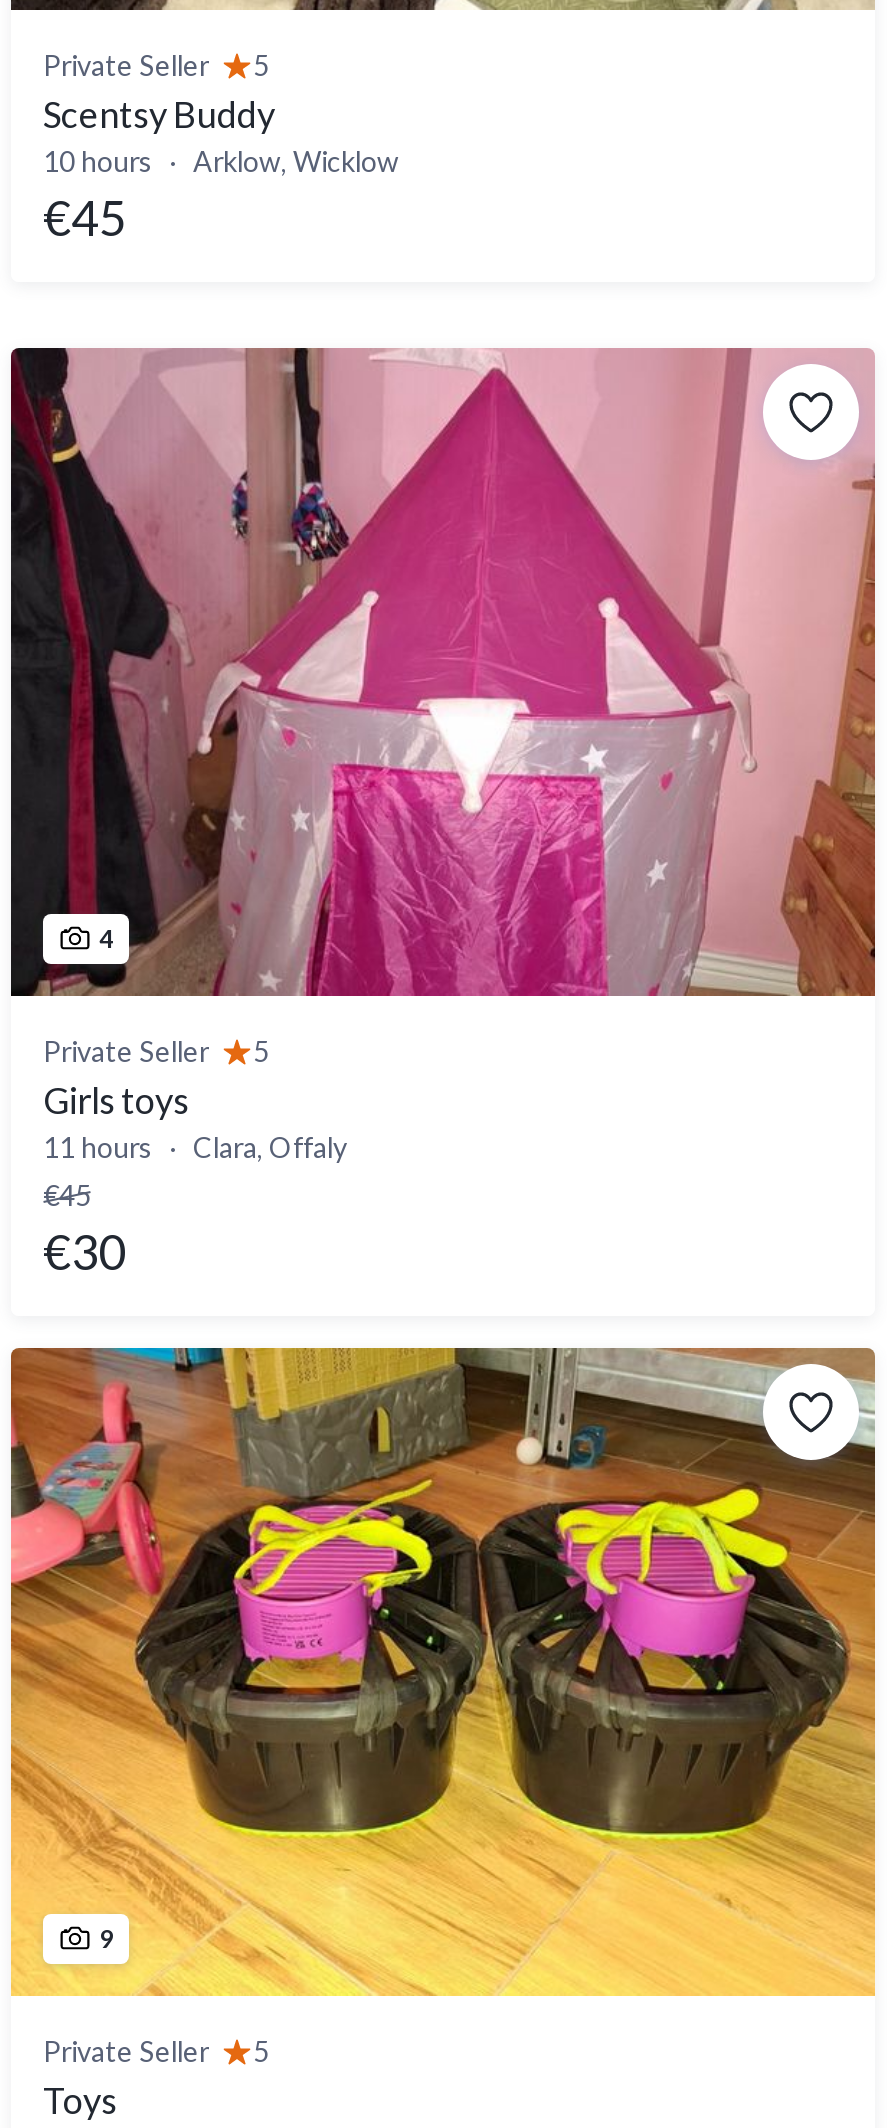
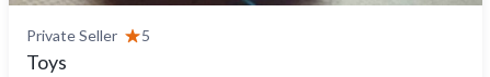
- Scentsy Buddy
- 10 hours
- Arklow, Wicklow
- €45

- [image]
- 4
- Private Seller
- 5
- Girls toys
- 11 hours
- Clara, Offaly
- €45
- €30

- [image]
- 9
- Private Seller
- 5
